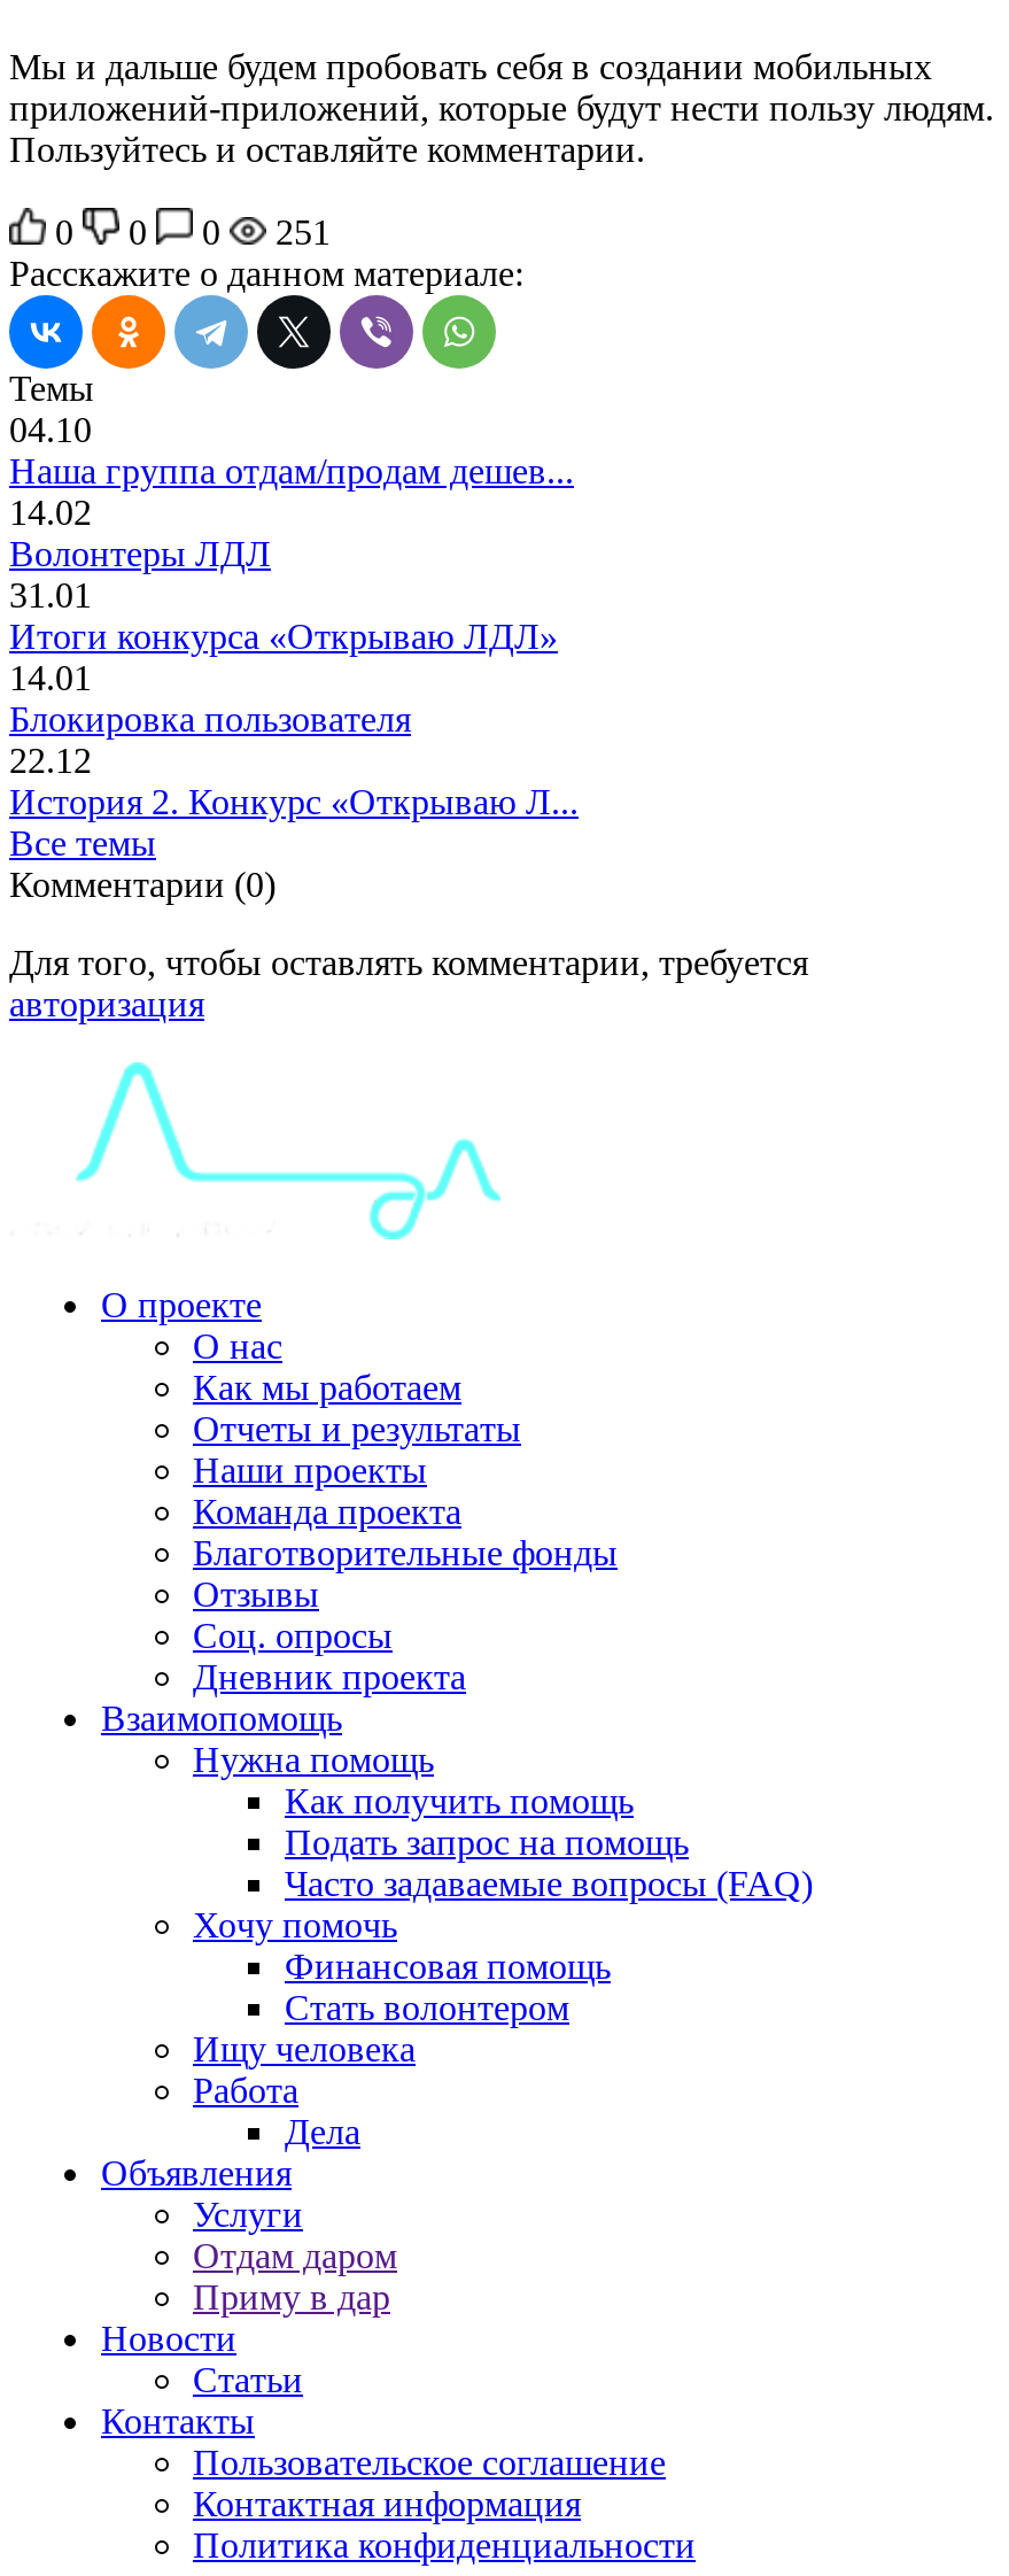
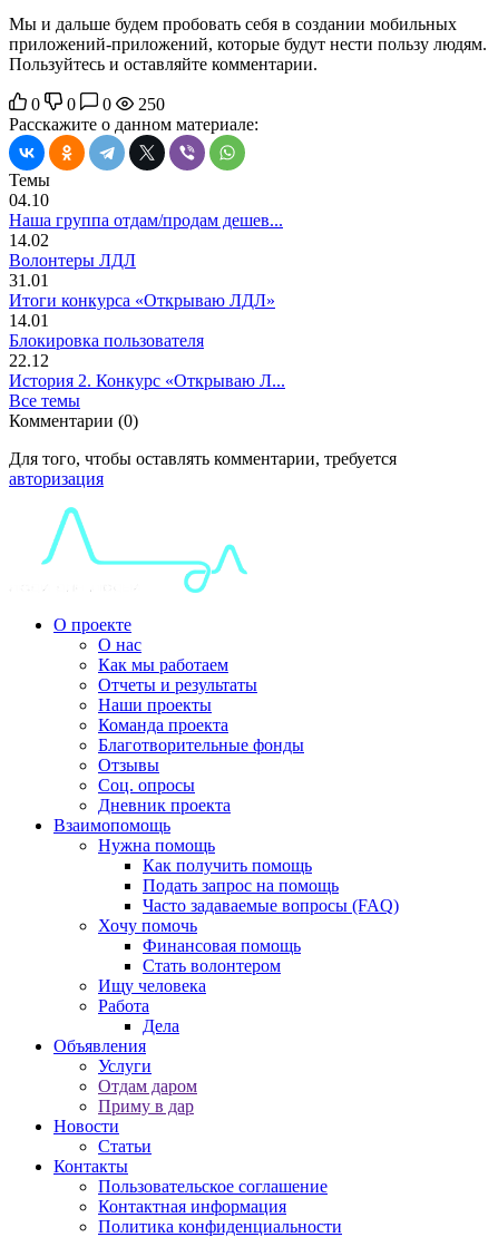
- 0 0 0 251
+ 0 0 0 250
